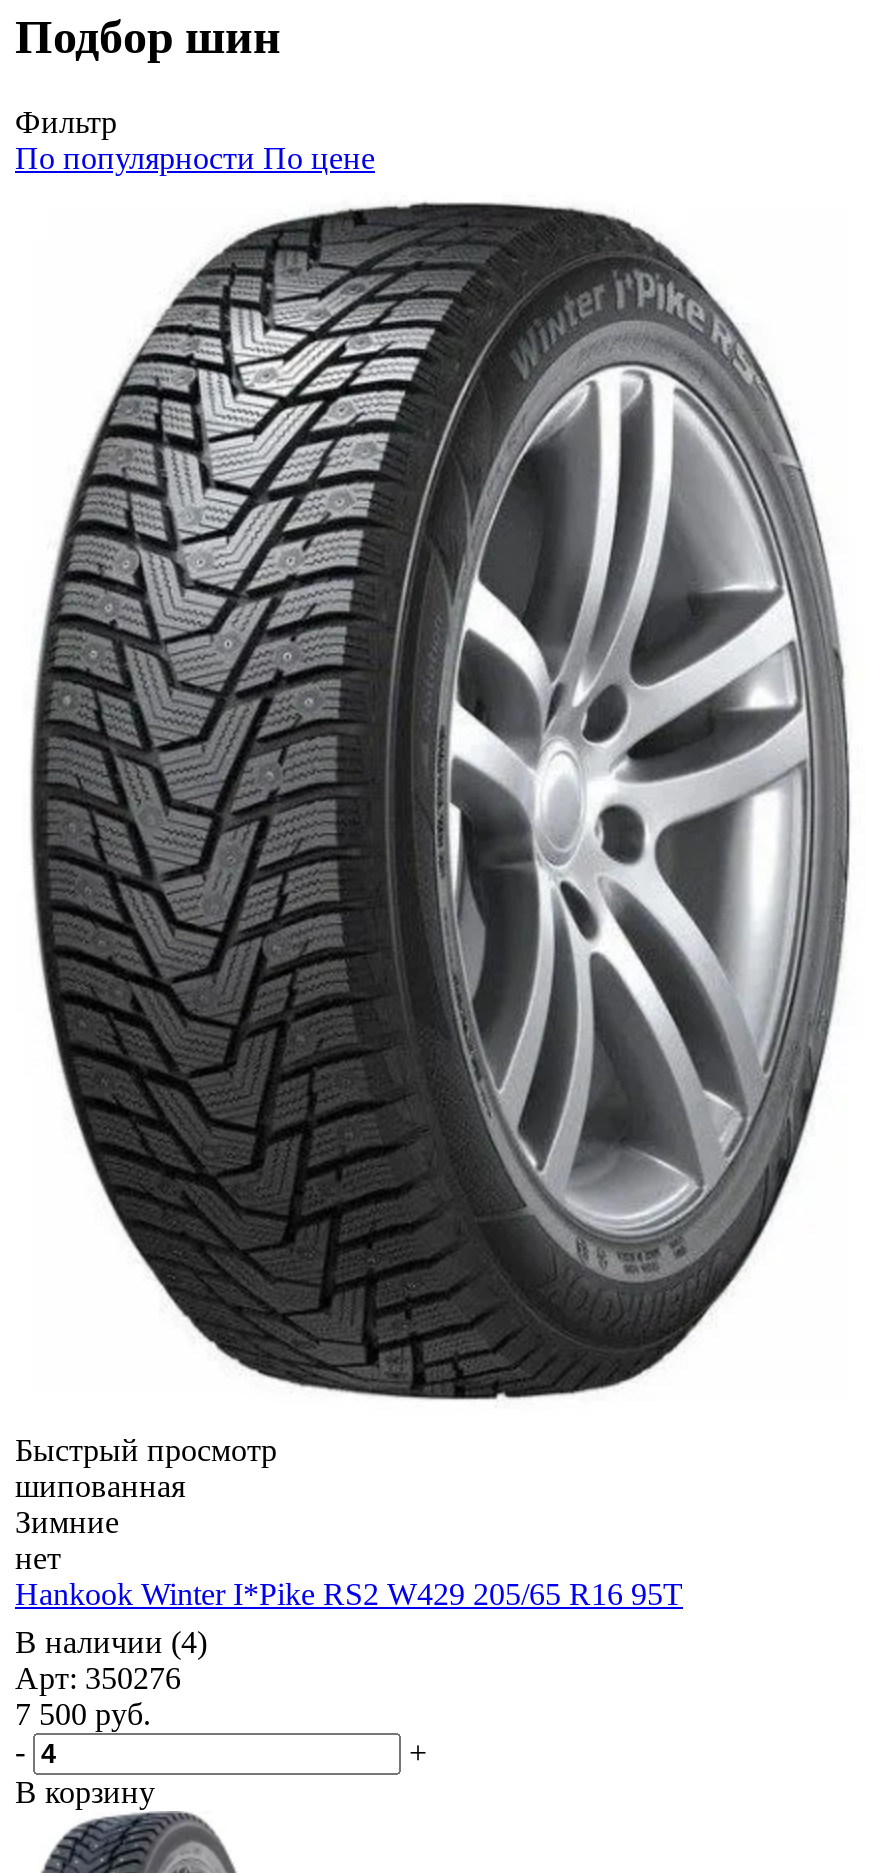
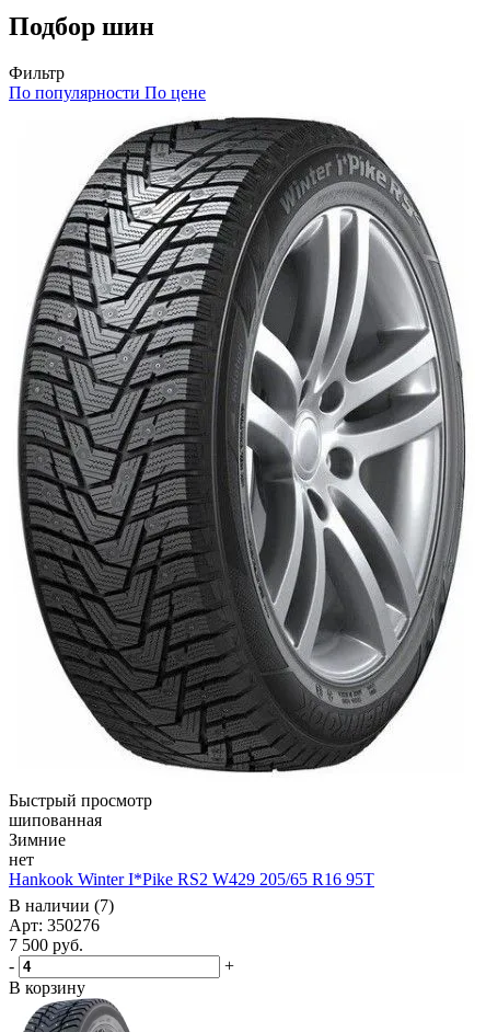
- В наличии (4)
+ В наличии (7)
